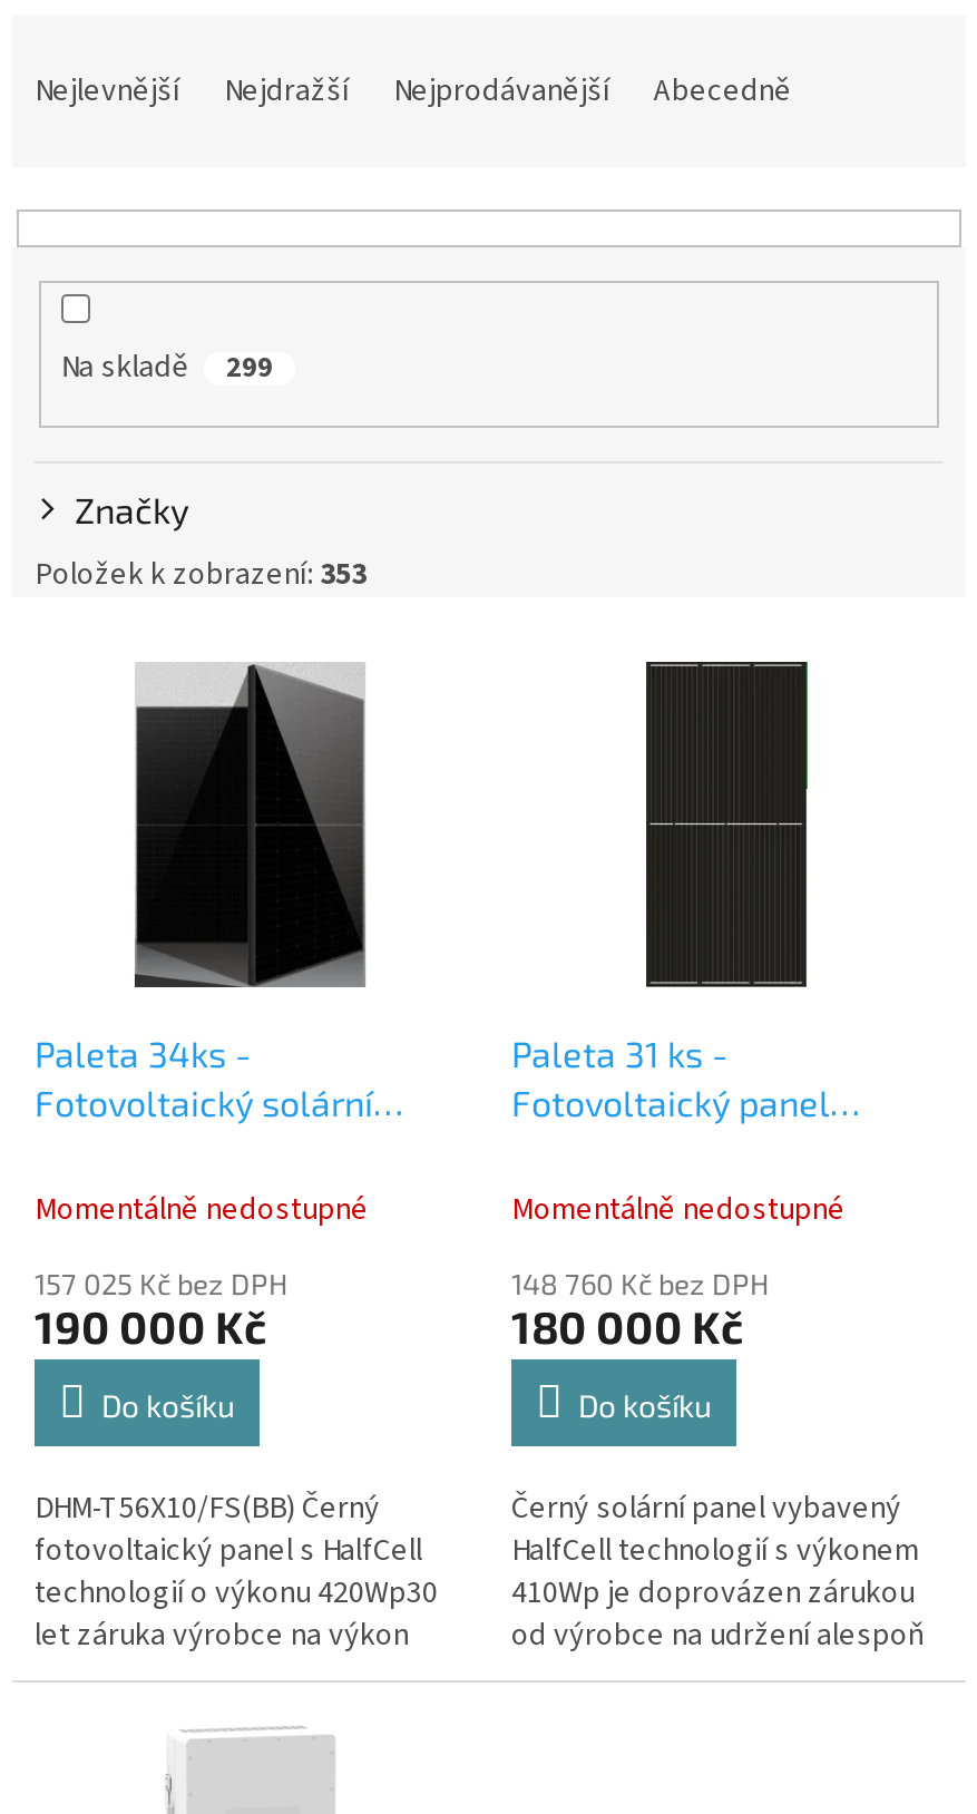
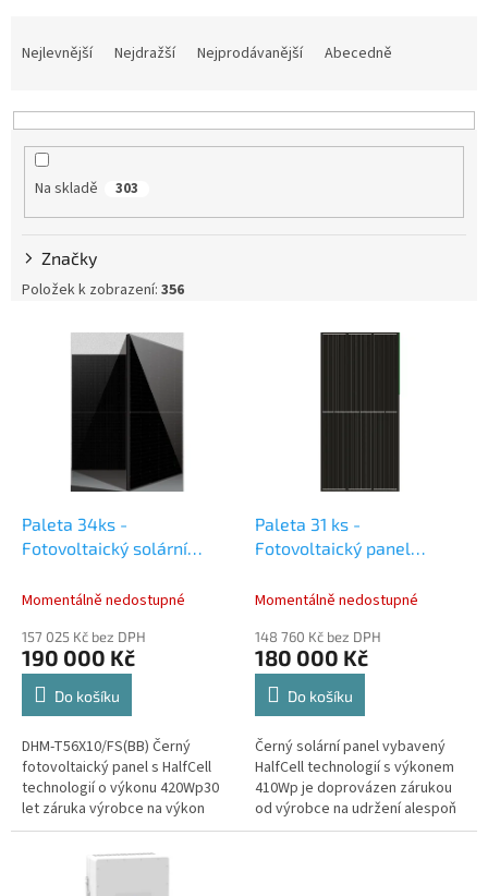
- 299
+ 303

- Položek k zobrazení: 353
+ Položek k zobrazení: 356
